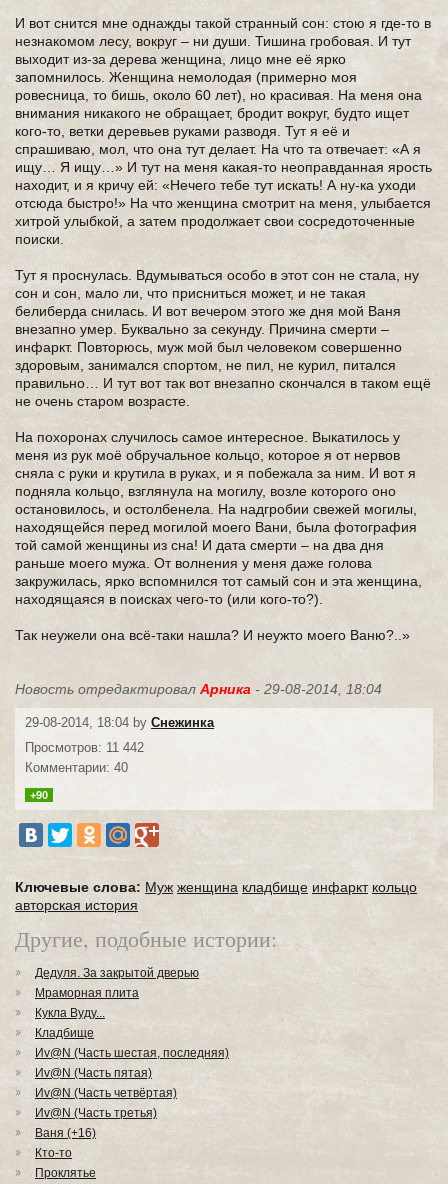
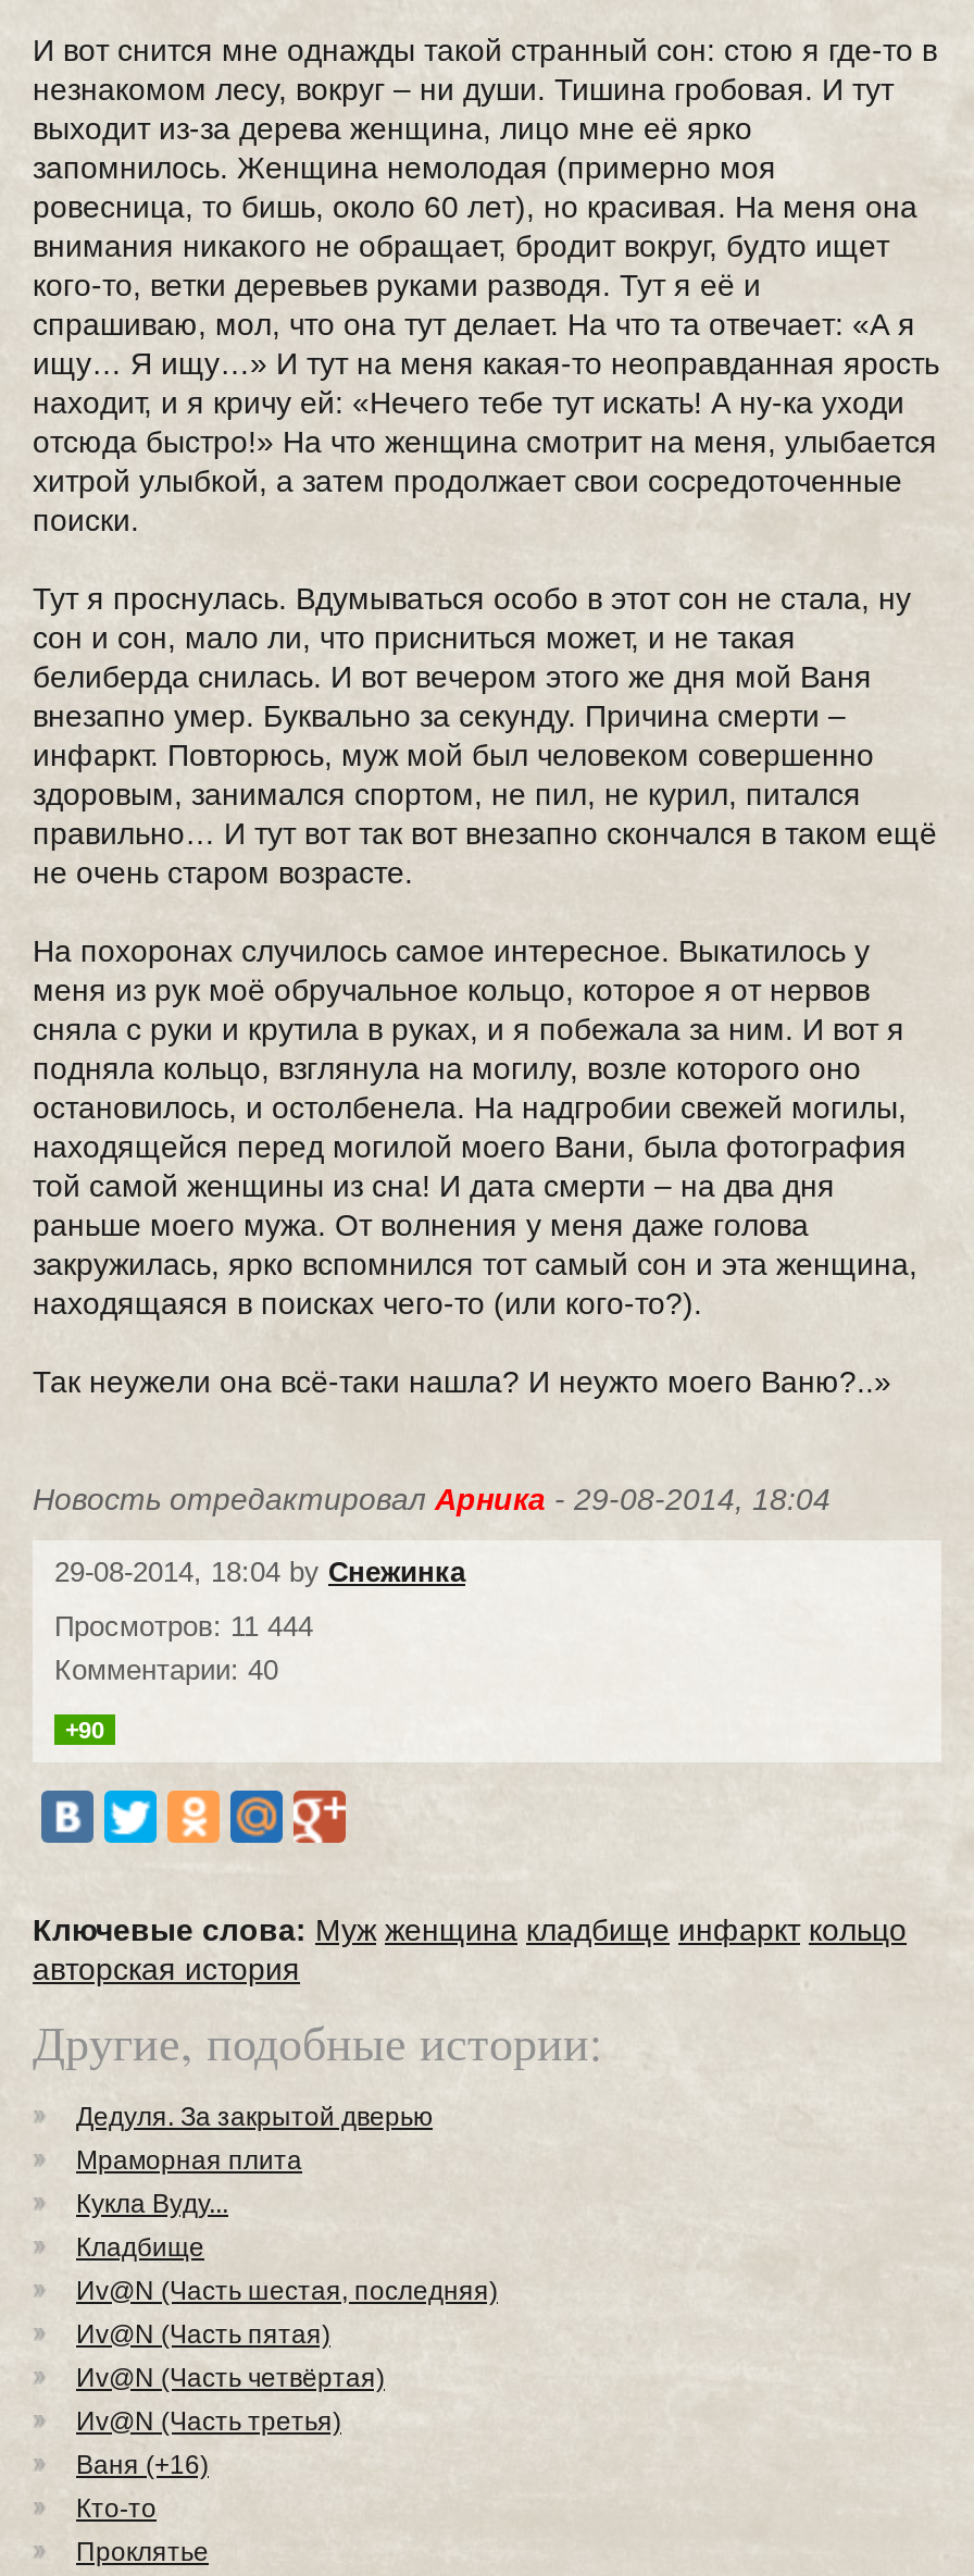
- Просмотров: 11 442
+ Просмотров: 11 444
